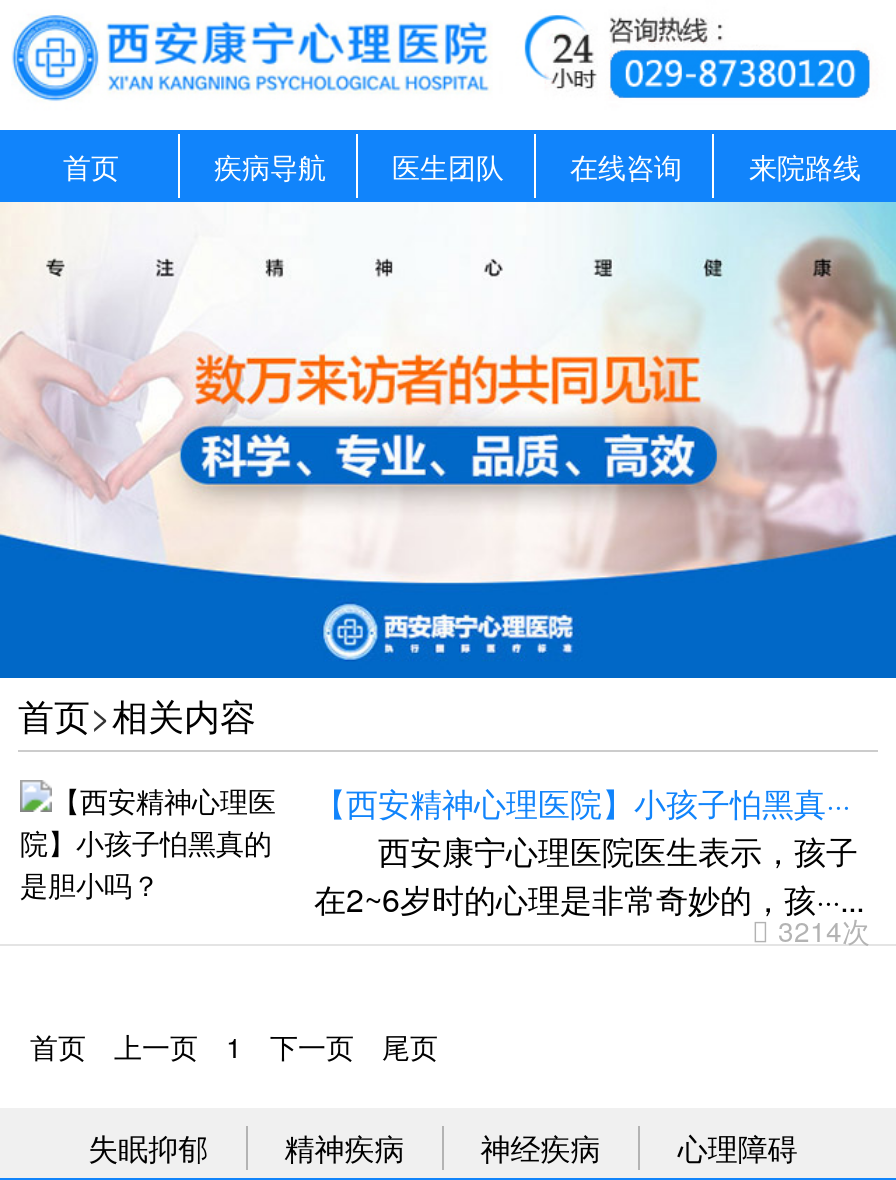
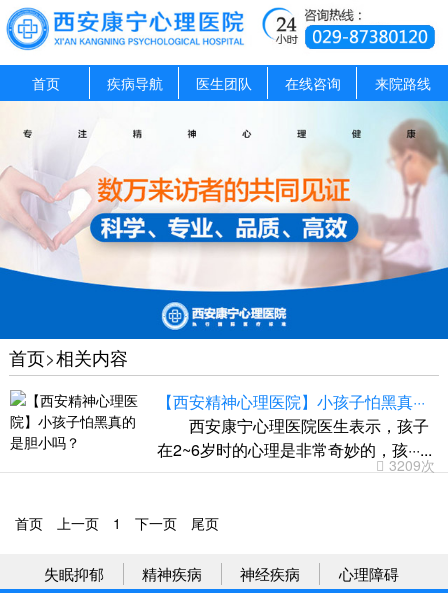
- 3214次
+ 3209次
